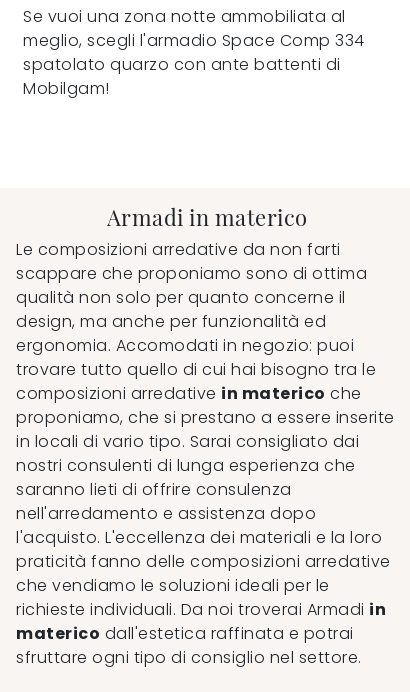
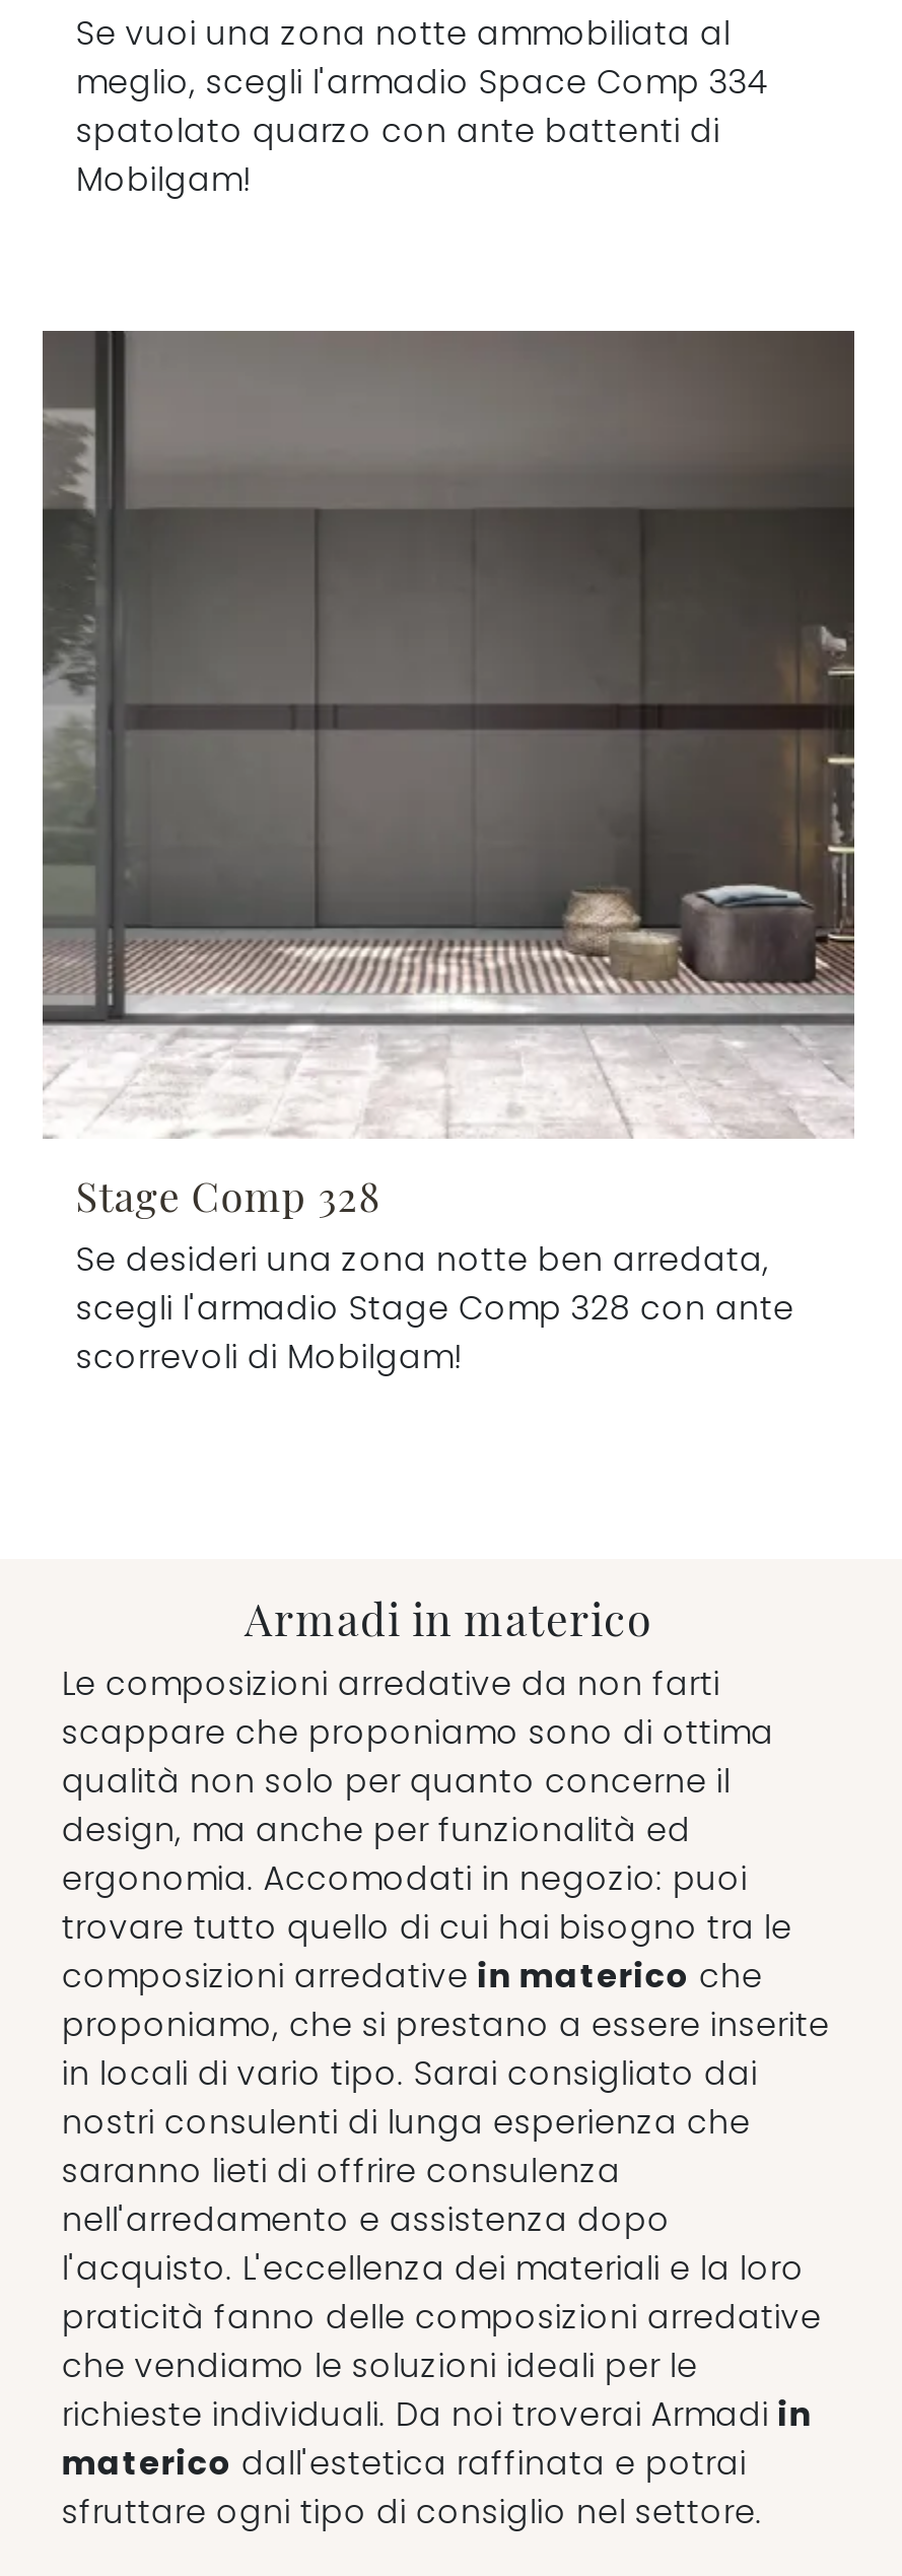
+ [image]
+ Stage Comp 328
+ Se desideri una zona notte ben arredata,
+ scegli l'armadio Stage Comp 328 con ante
+ scorrevoli di Mobilgam!
